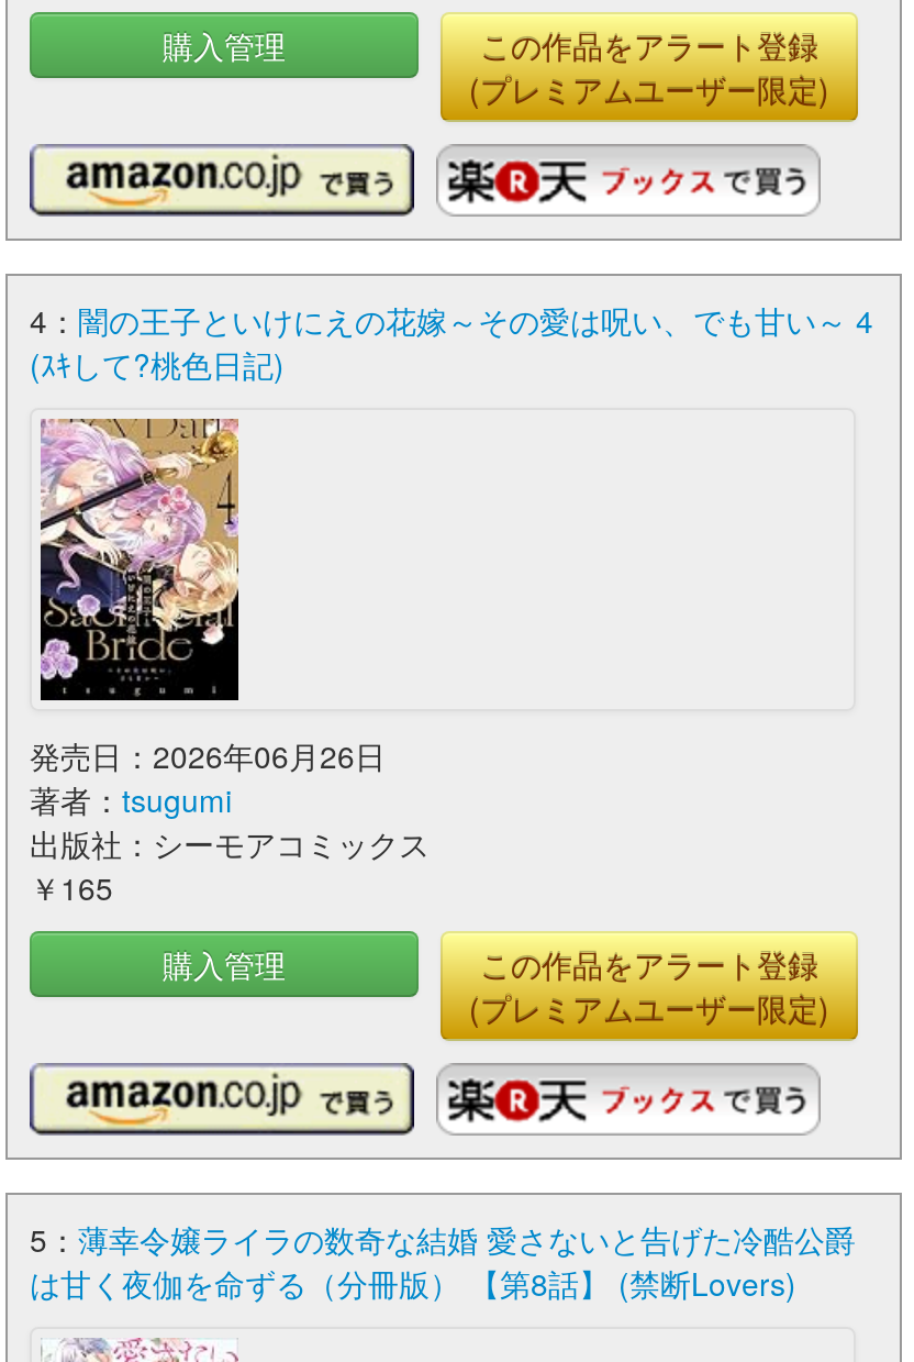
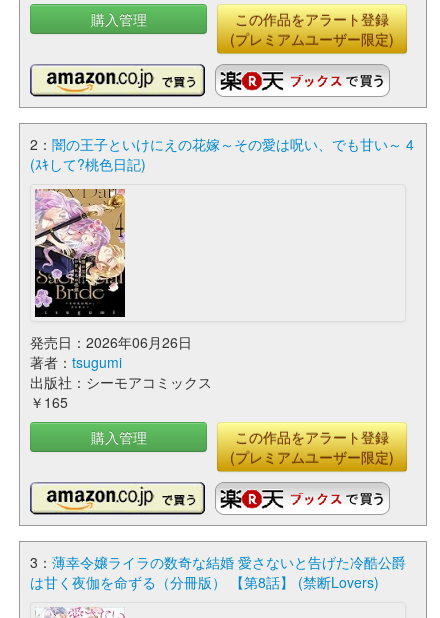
- 4：闇の王子といけにえの花嫁～その愛は呪い、でも甘い～ 4
+ 2：闇の王子といけにえの花嫁～その愛は呪い、でも甘い～ 4

- 5：薄幸令嬢ライラの数奇な結婚 愛さないと告げた冷酷公爵
+ 3：薄幸令嬢ライラの数奇な結婚 愛さないと告げた冷酷公爵
